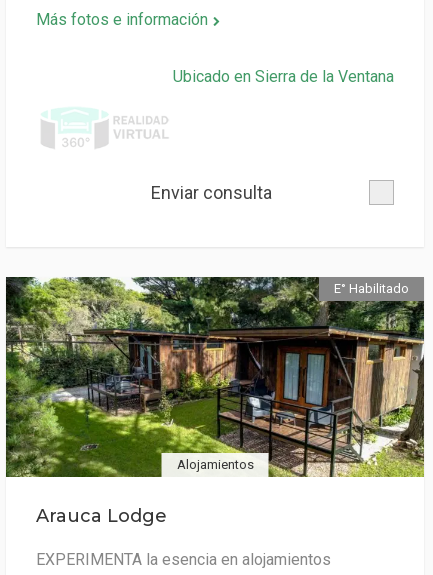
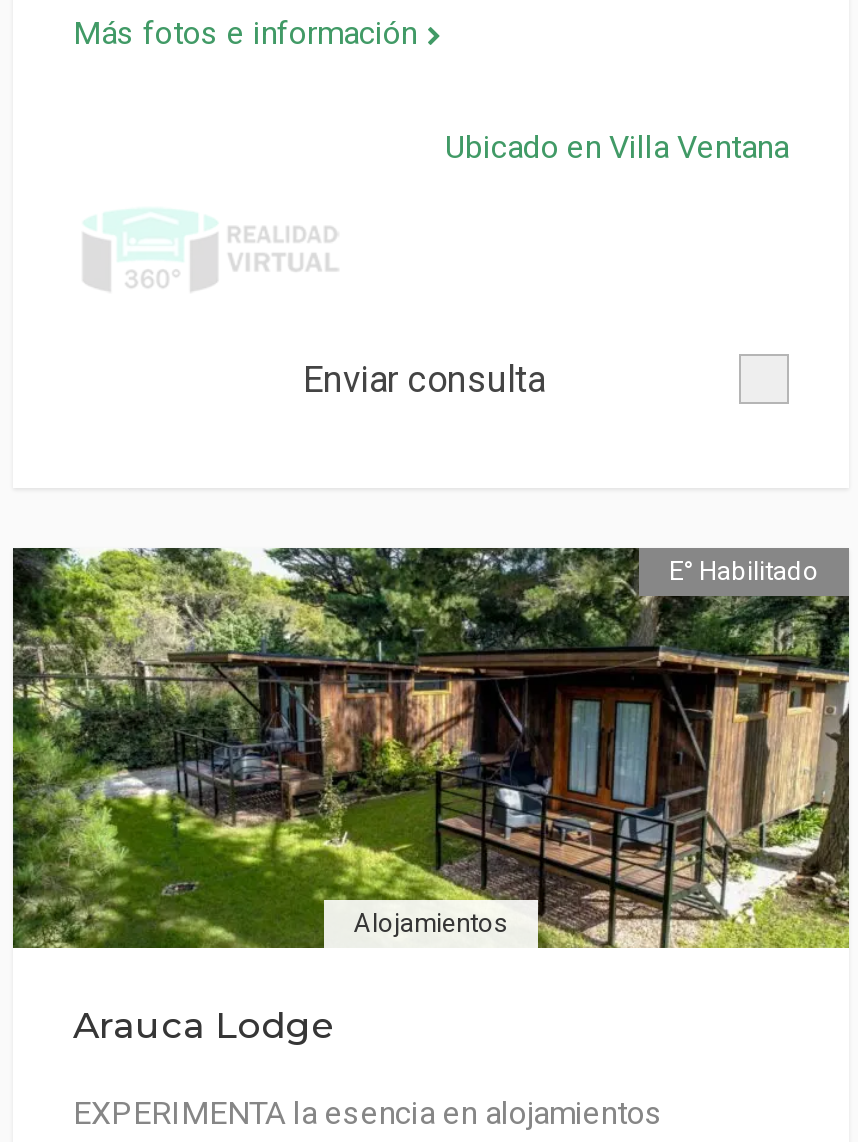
- Ubicado en Sierra de la Ventana
+ Ubicado en Villa Ventana
